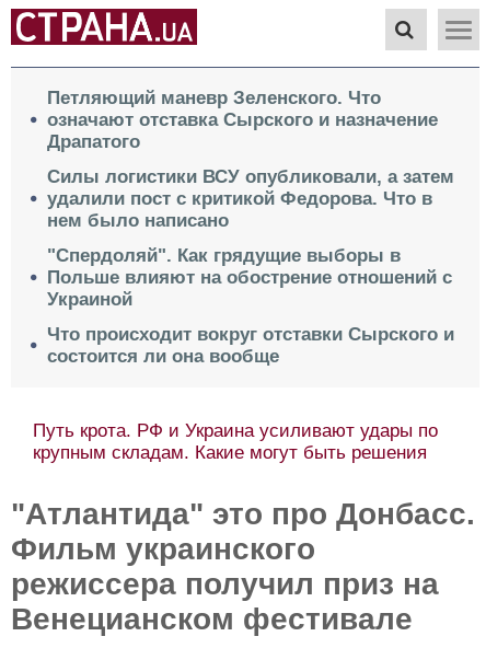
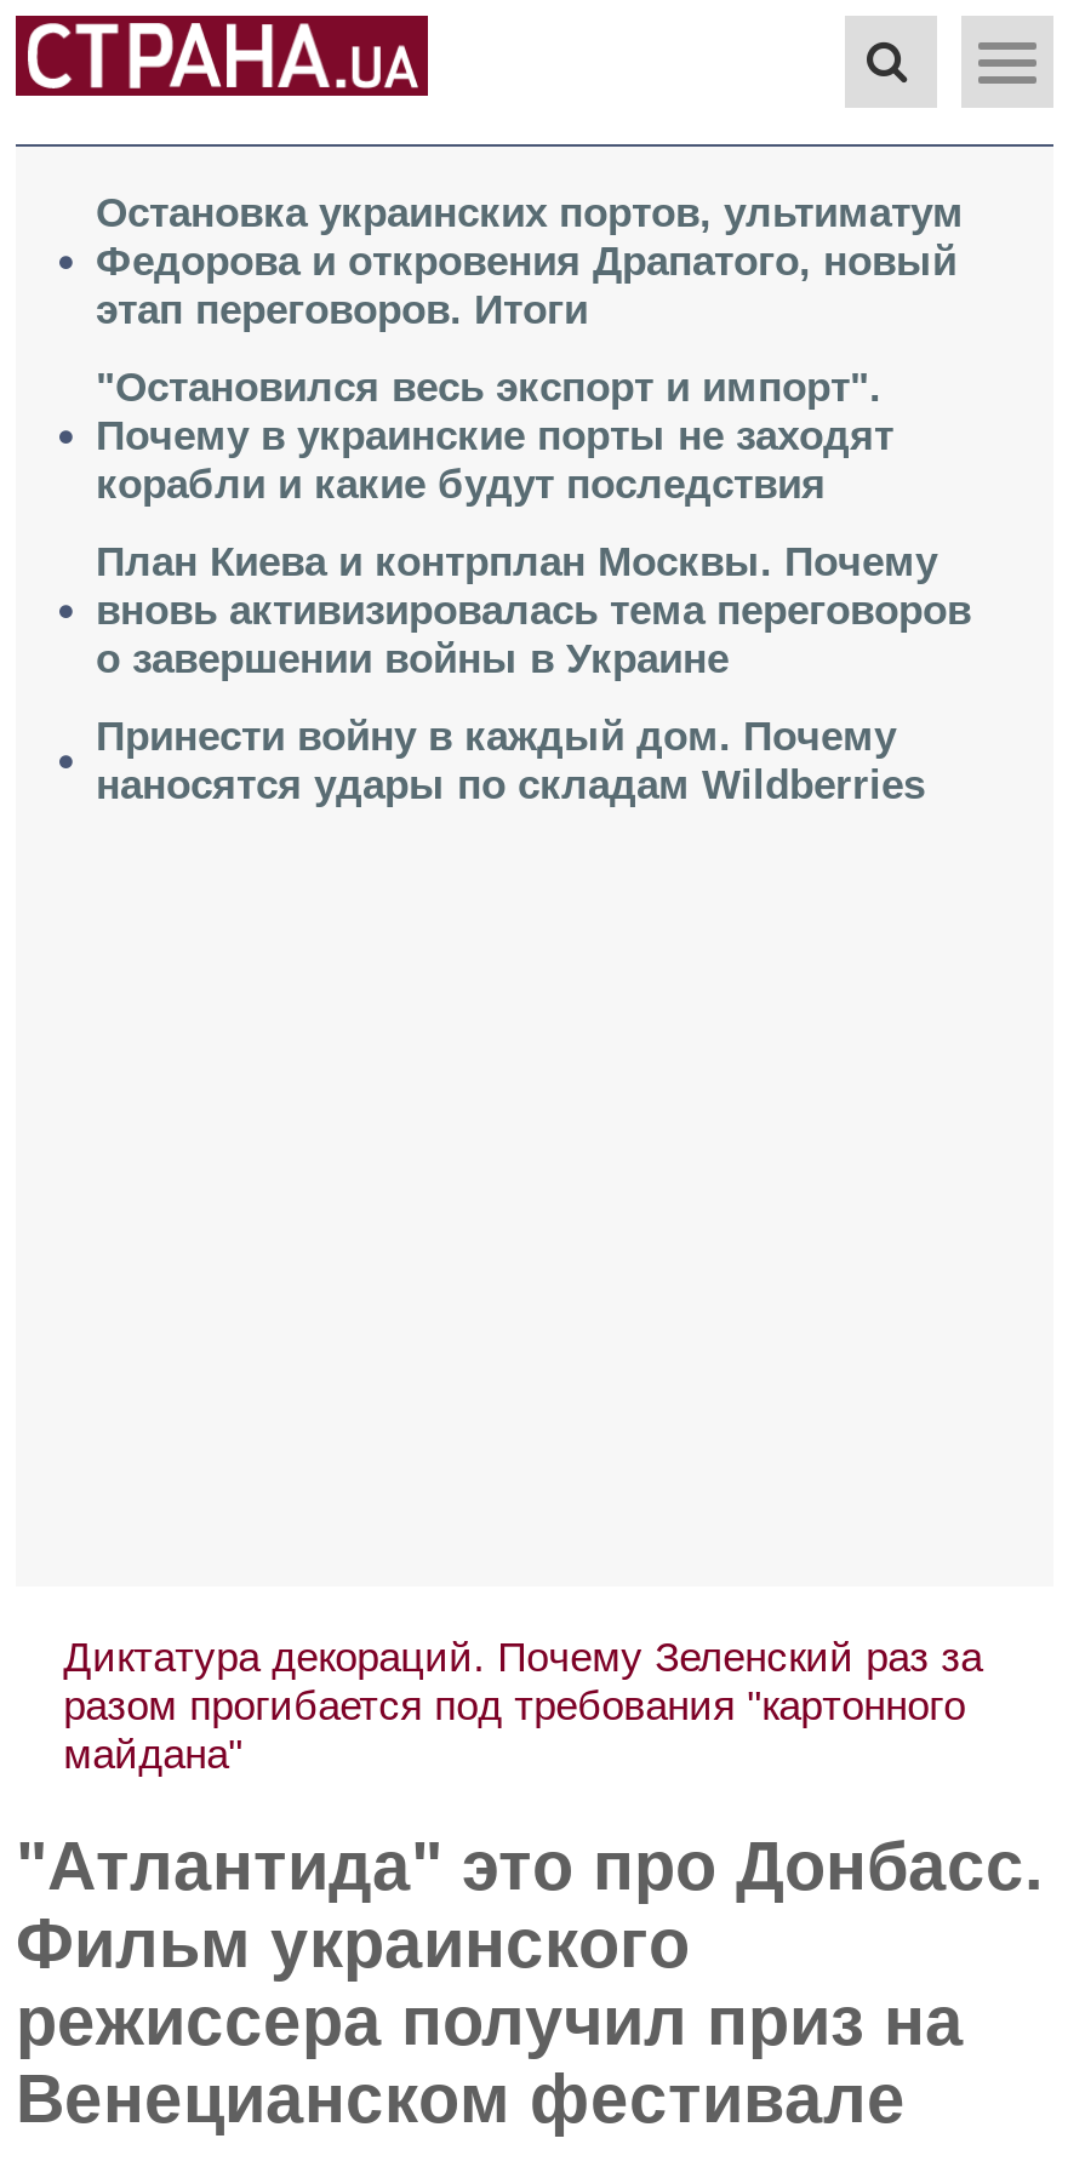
- Петляющий маневр Зеленского. Что
- означают отставка Сырского и назначение
- Драпатого
+ Остановка украинских портов, ультиматум
+ Федорова и откровения Драпатого, новый
+ этап переговоров. Итоги

- Силы логистики ВСУ опубликовали, а затем
- удалили пост с критикой Федорова. Что в
- нем было написано
+ "Остановился весь экспорт и импорт".
+ Почему в украинские порты не заходят
+ корабли и какие будут последствия

- "Спердоляй". Как грядущие выборы в
- Польше влияют на обострение отношений с
- Украиной
+ План Киева и контрплан Москвы. Почему
+ вновь активизировалась тема переговоров
+ о завершении войны в Украине

- Что происходит вокруг отставки Сырского и
- состоится ли она вообще
+ Принести войну в каждый дом. Почему
+ наносятся удары по складам Wildberries

- Путь крота. РФ и Украина усиливают удары по
- крупным складам. Какие могут быть решения
+ Диктатура декораций. Почему Зеленский раз за
+ разом прогибается под требования "картонного
+ майдана"
